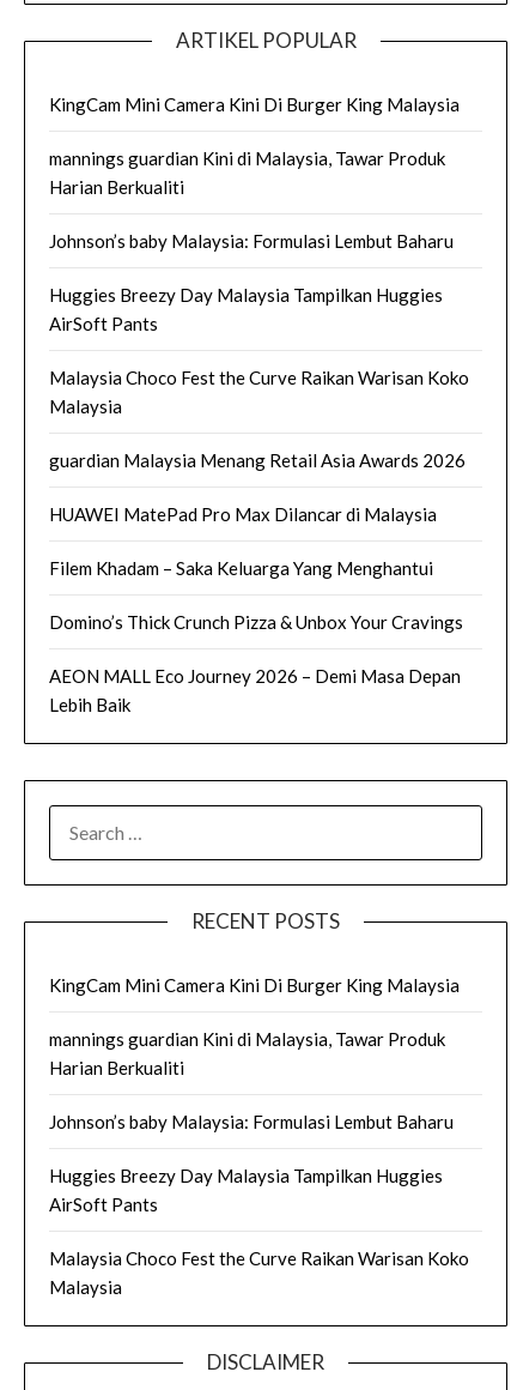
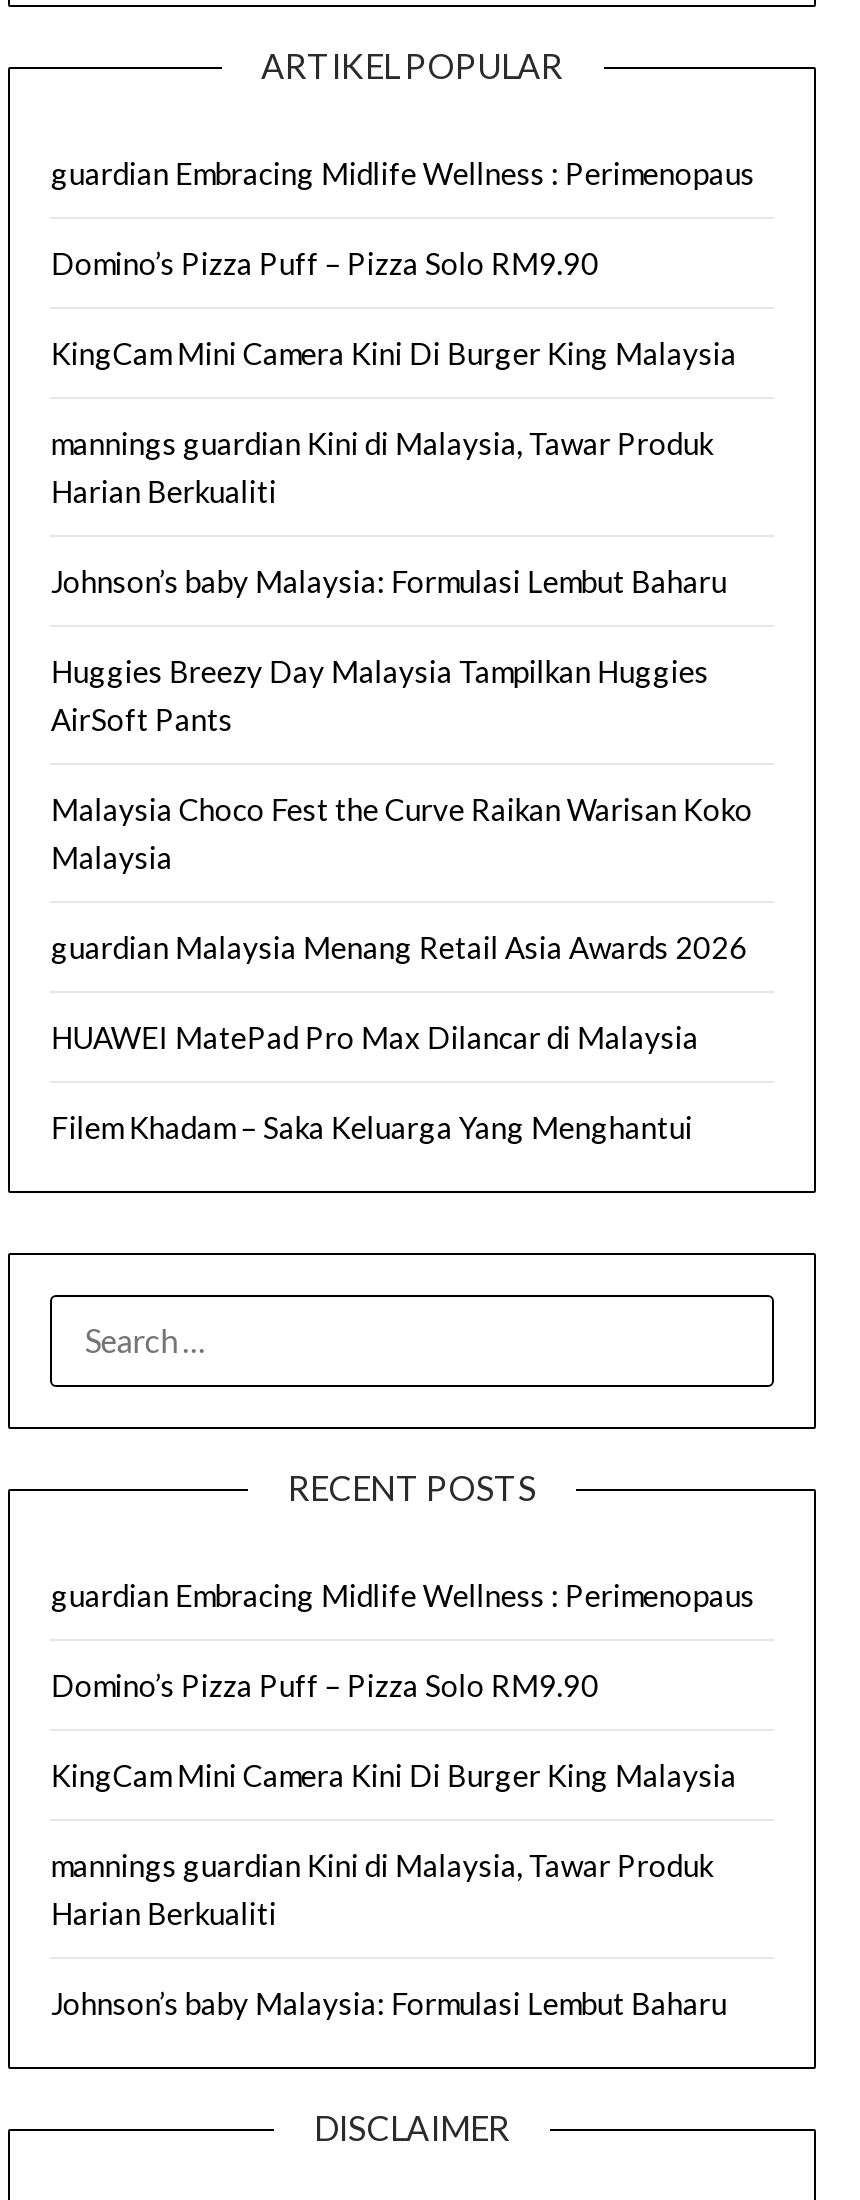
+ guardian Embracing Midlife Wellness : Perimenopaus
+ Domino’s Pizza Puff – Pizza Solo RM9.90

moved down: KingCam Mini Camera Kini Di Burger King Malaysia | mannings guardian Kini di Malaysia, Tawar Produk | Harian Berkualiti | ... | HUAWEI MatePad Pro Max Dilancar di Malaysia | Filem Khadam – Saka Keluarga Yang Menghantui

- Domino’s Thick Crunch Pizza & Unbox Your Cravings
- AEON MALL Eco Journey 2026 – Demi Masa Depan
- Lebih Baik

+ guardian Embracing Midlife Wellness : Perimenopaus
+ Domino’s Pizza Puff – Pizza Solo RM9.90

moved down: KingCam Mini Camera Kini Di Burger King Malaysia | mannings guardian Kini di Malaysia, Tawar Produk | Harian Berkualiti | Johnson’s baby Malaysia: Formulasi Lembut Baharu

- Huggies Breezy Day Malaysia Tampilkan Huggies
- AirSoft Pants
- Malaysia Choco Fest the Curve Raikan Warisan Koko
- Malaysia
